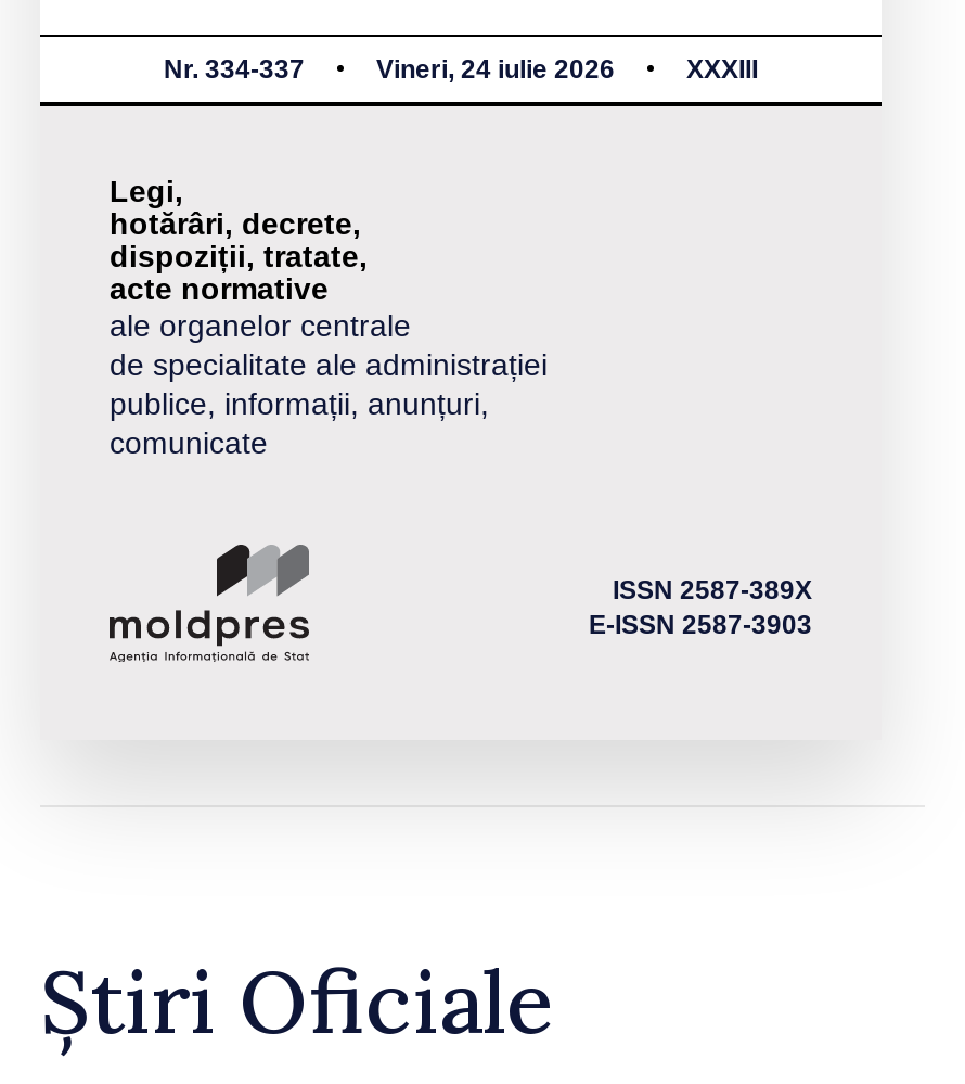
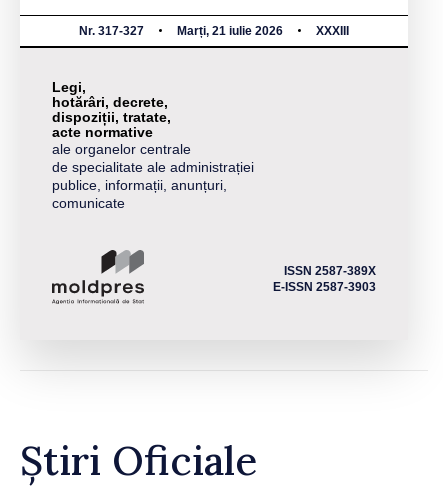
- Nr. 334-337
- Vineri, 24 iulie 2026
+ Nr. 317-327
+ Marți, 21 iulie 2026
